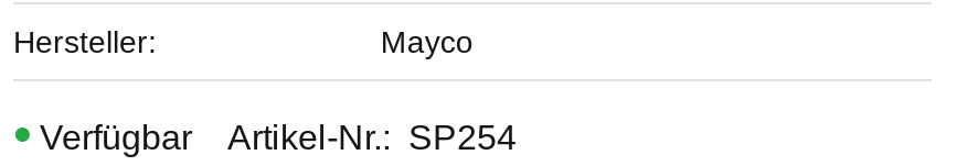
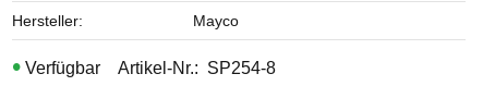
- Artikel-Nr. SP254
+ Artikel-Nr. SP254-8
